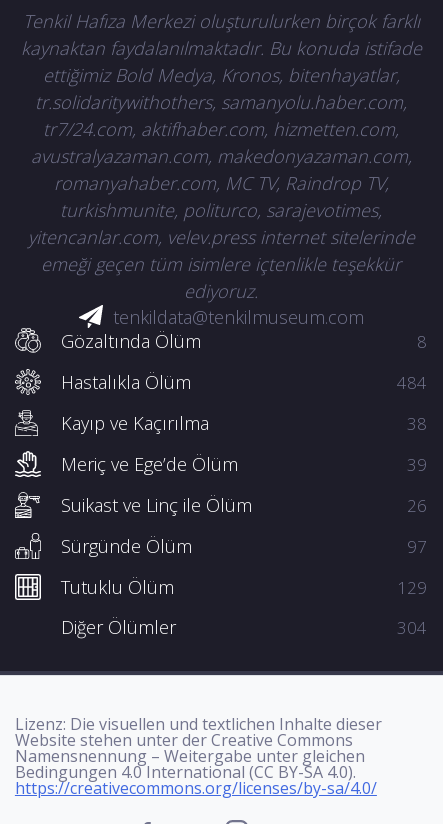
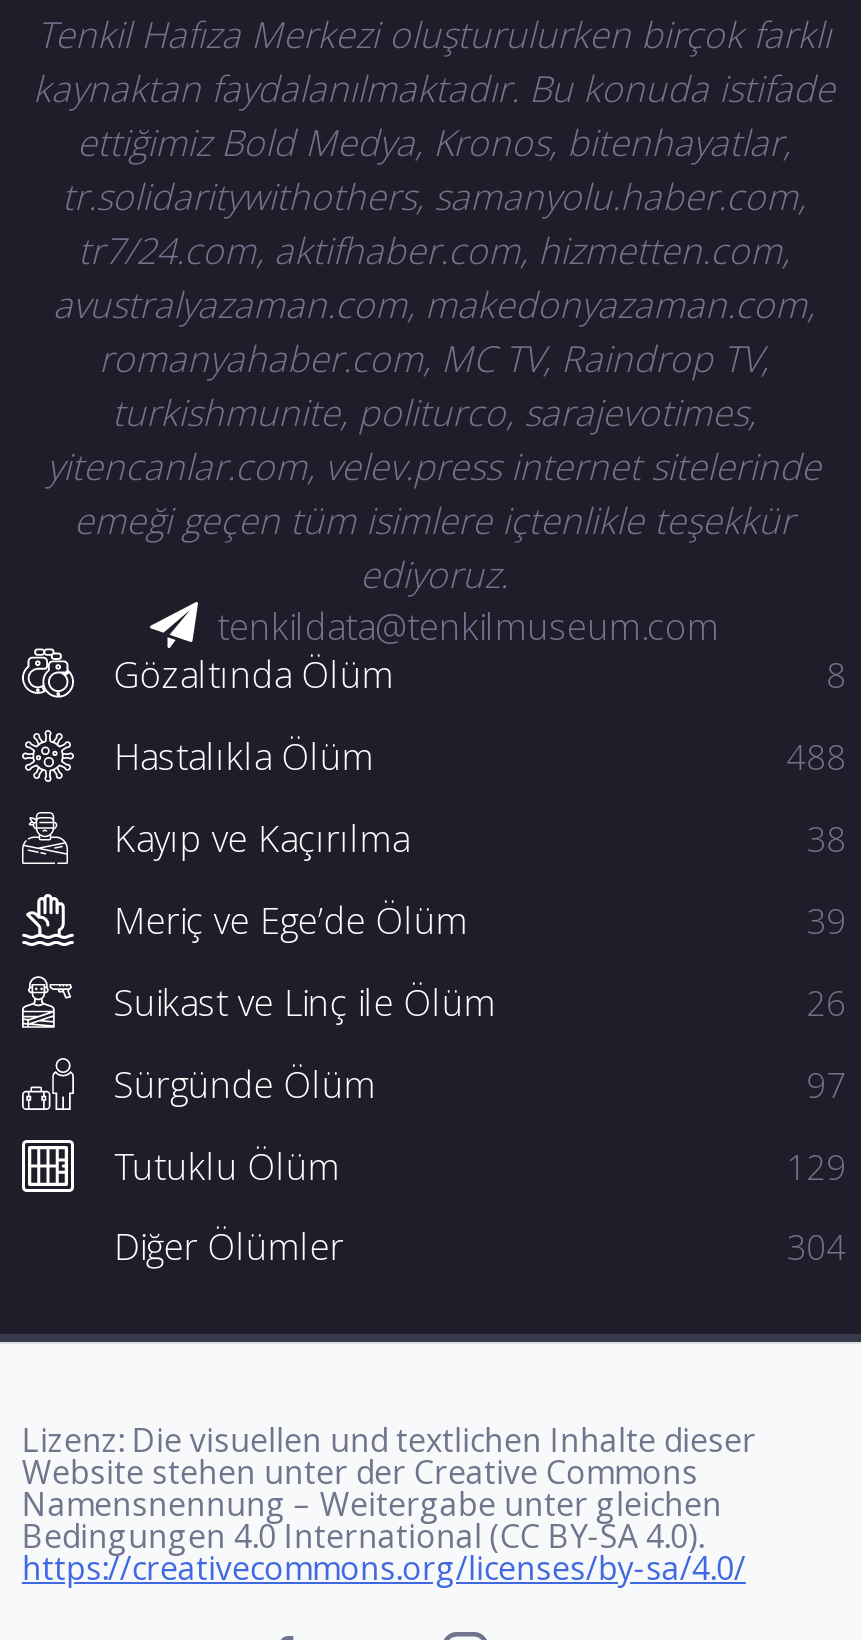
- 484
+ 488
